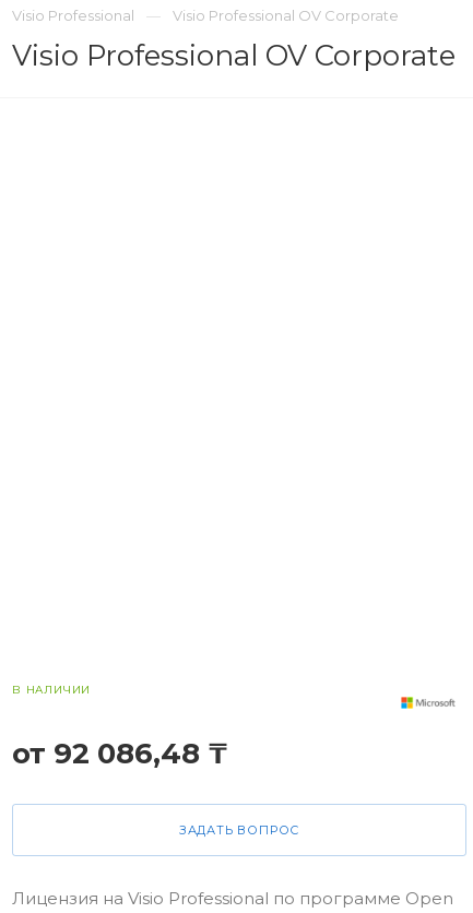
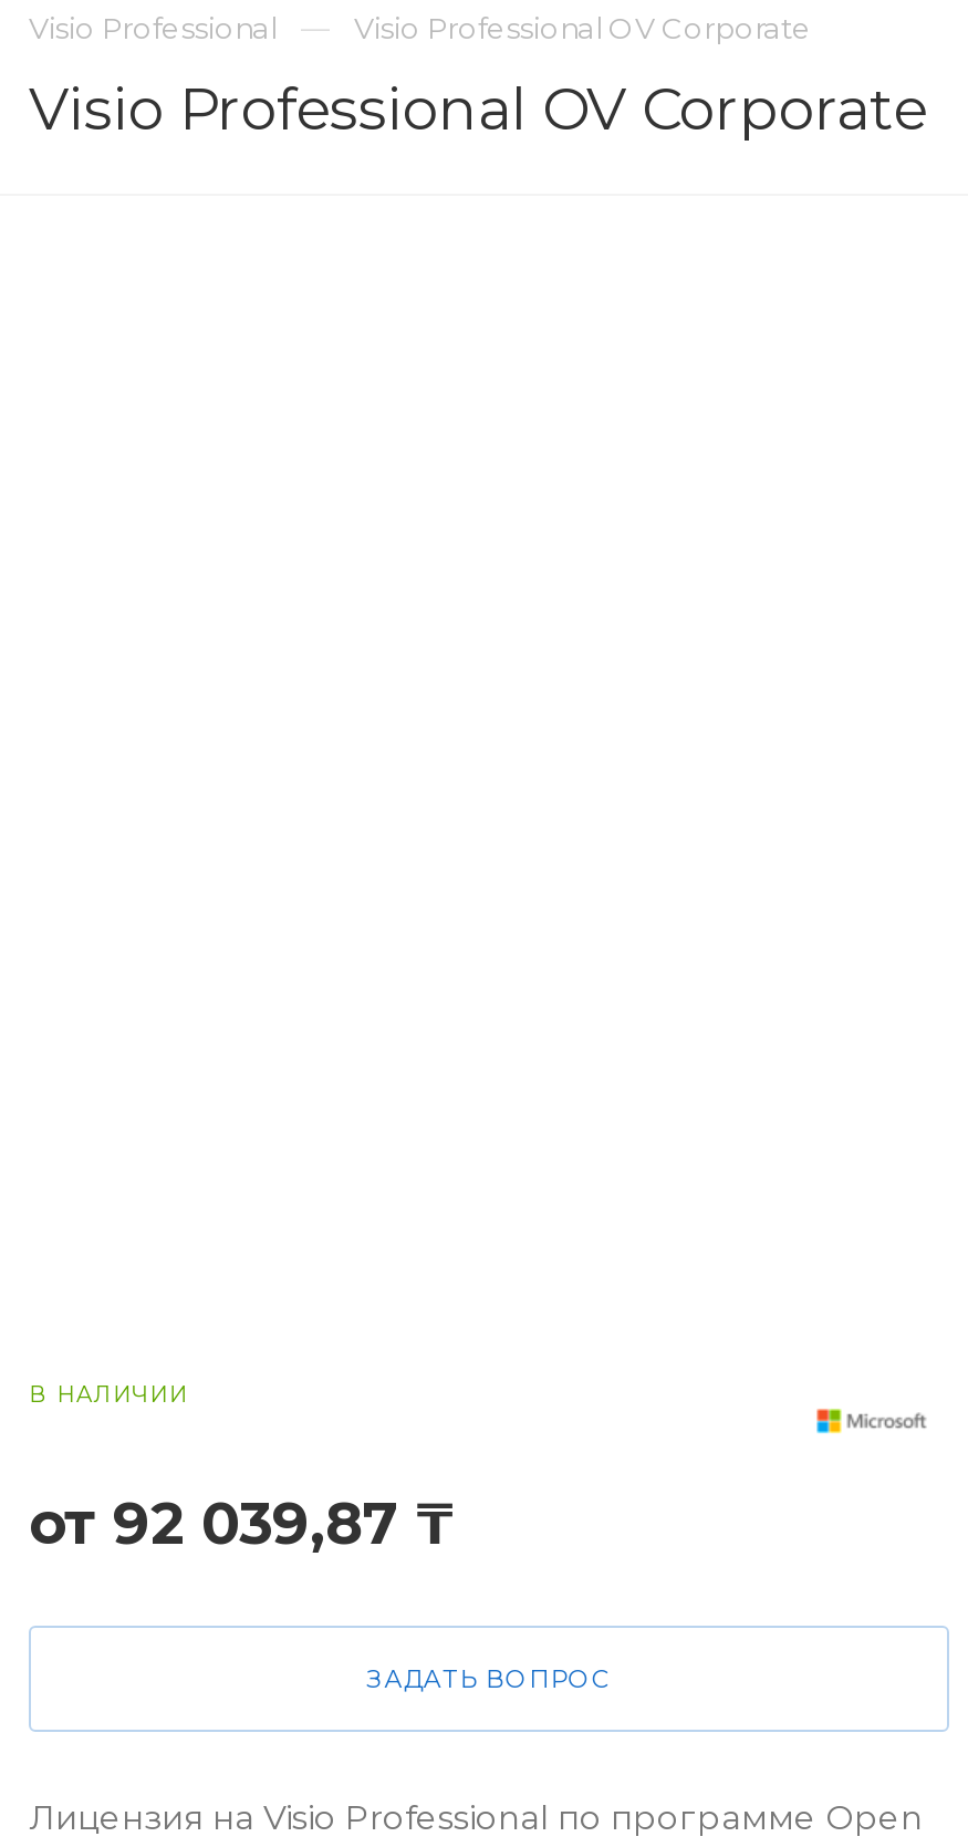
- от 92 086,48 ₸
+ от 92 039,87 ₸
